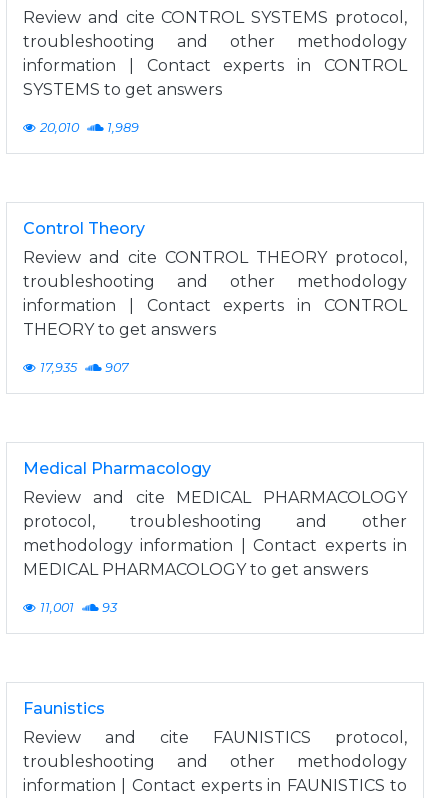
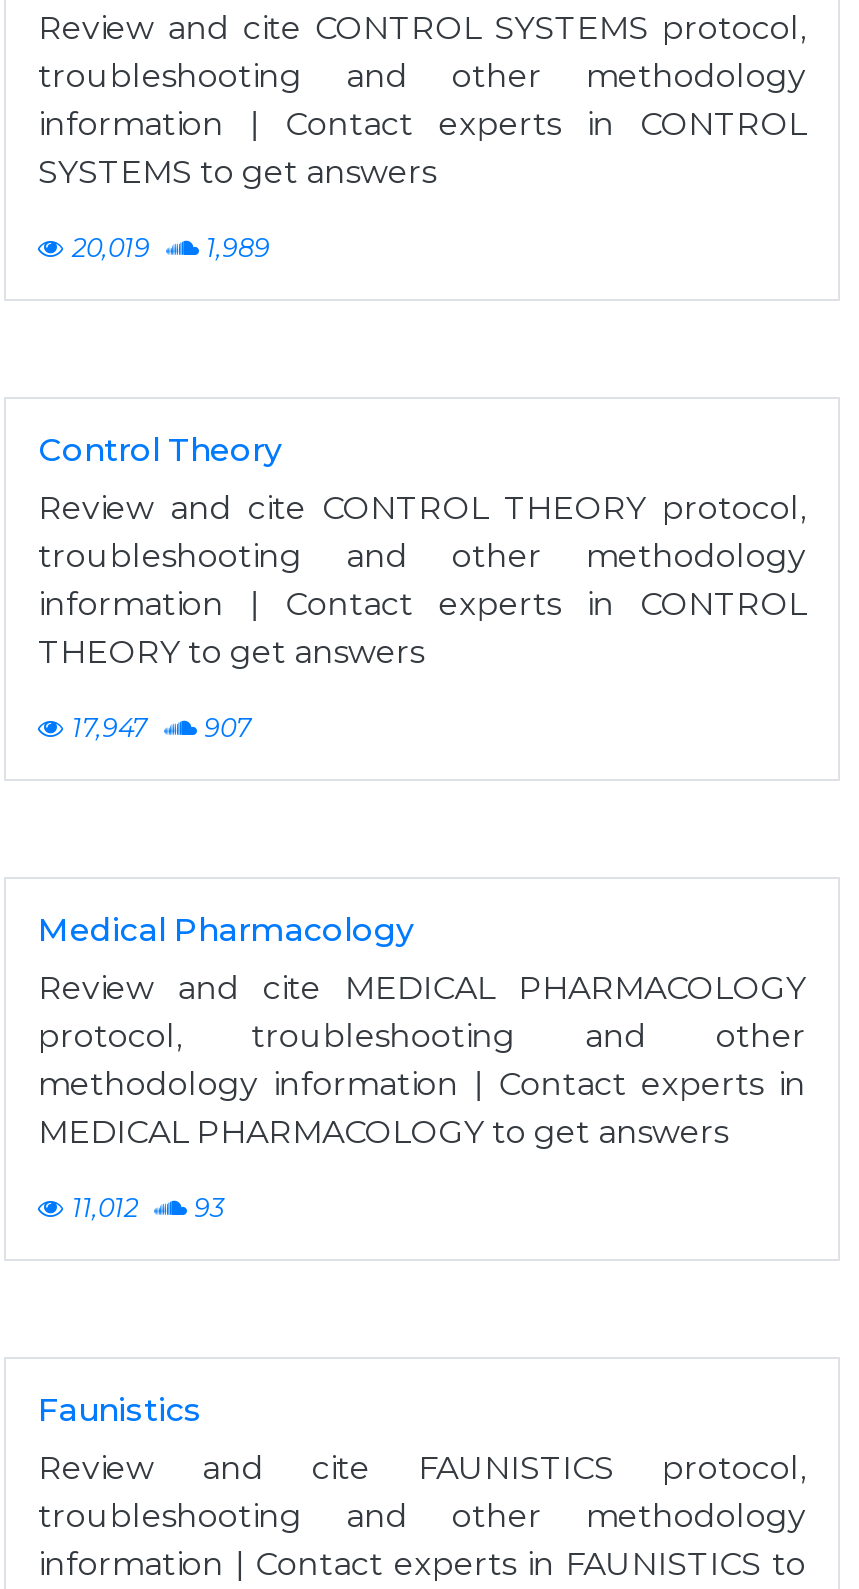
- 20,010 1,989
+ 20,019 1,989

- 17,935 907
+ 17,947 907

- 11,001 93
+ 11,012 93
